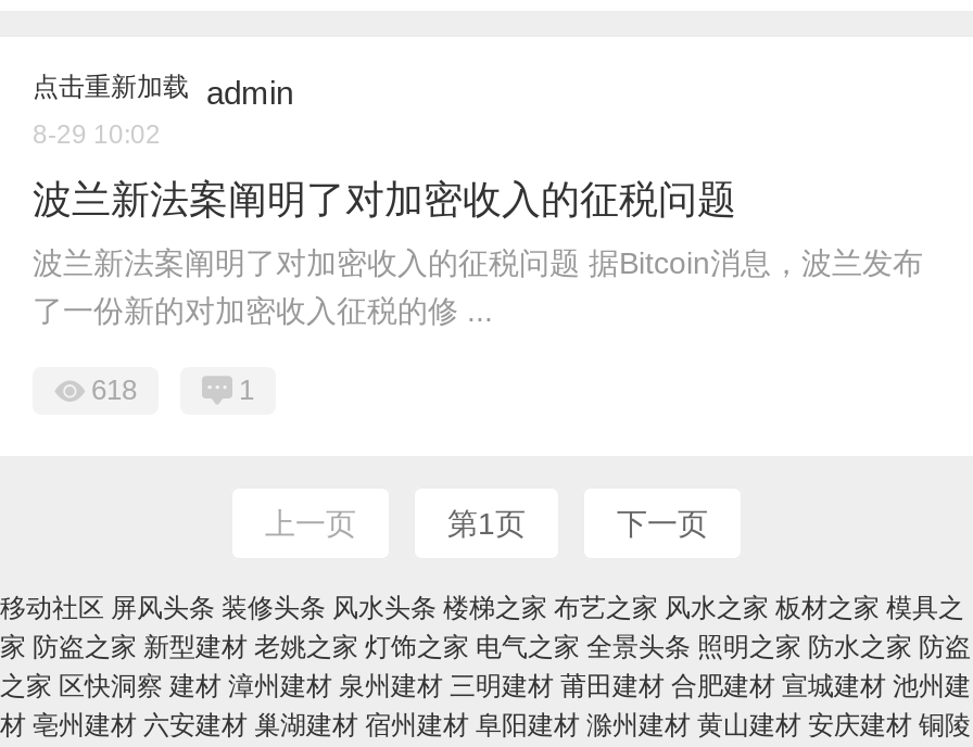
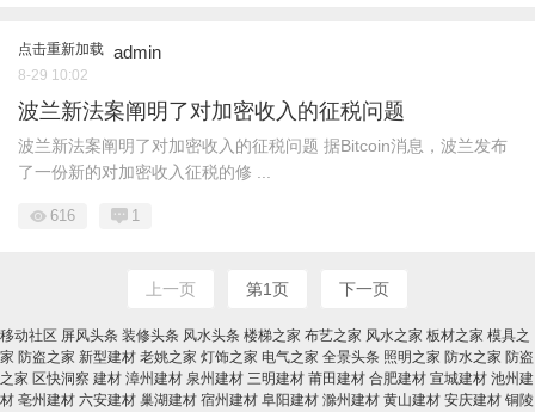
- 618
+ 616
